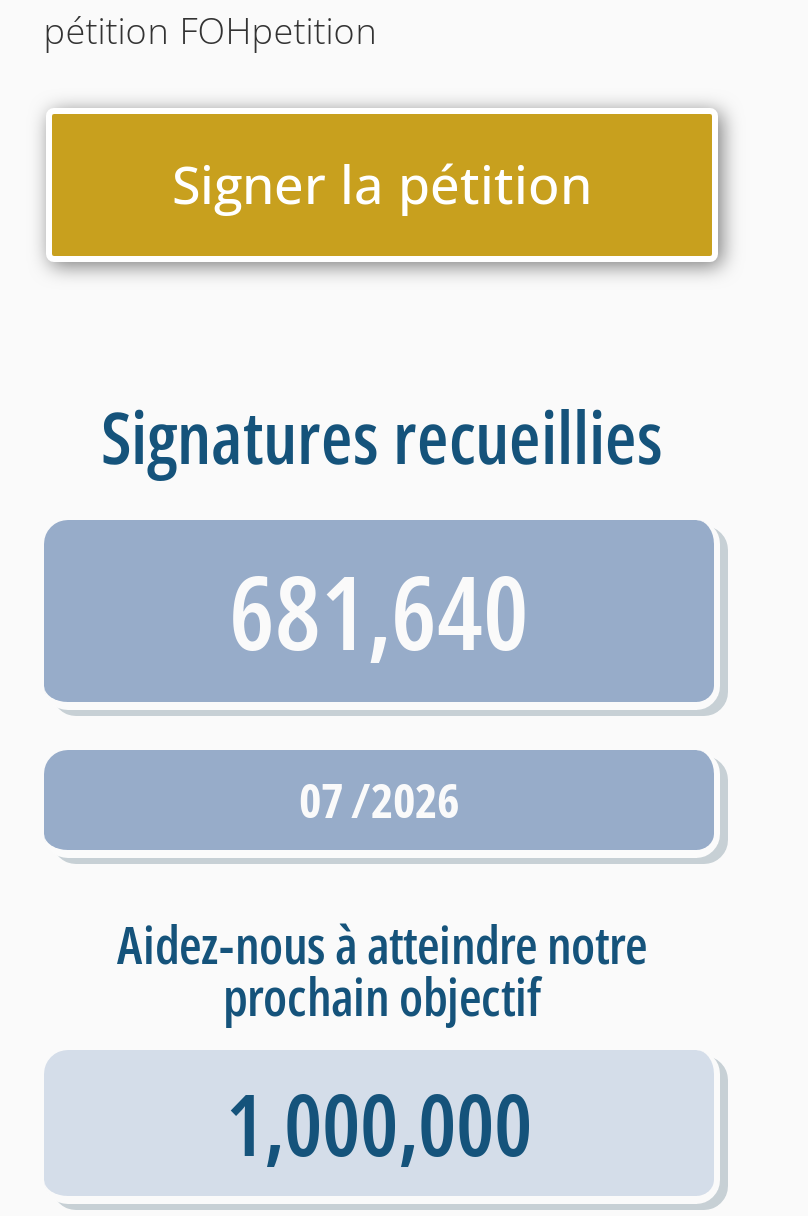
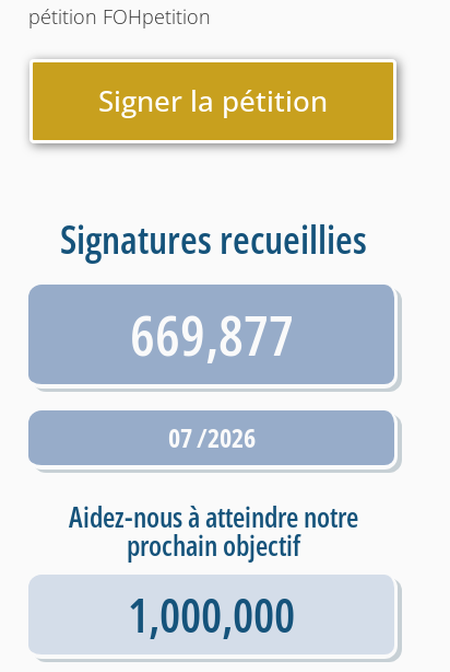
- 681,640
+ 669,877
